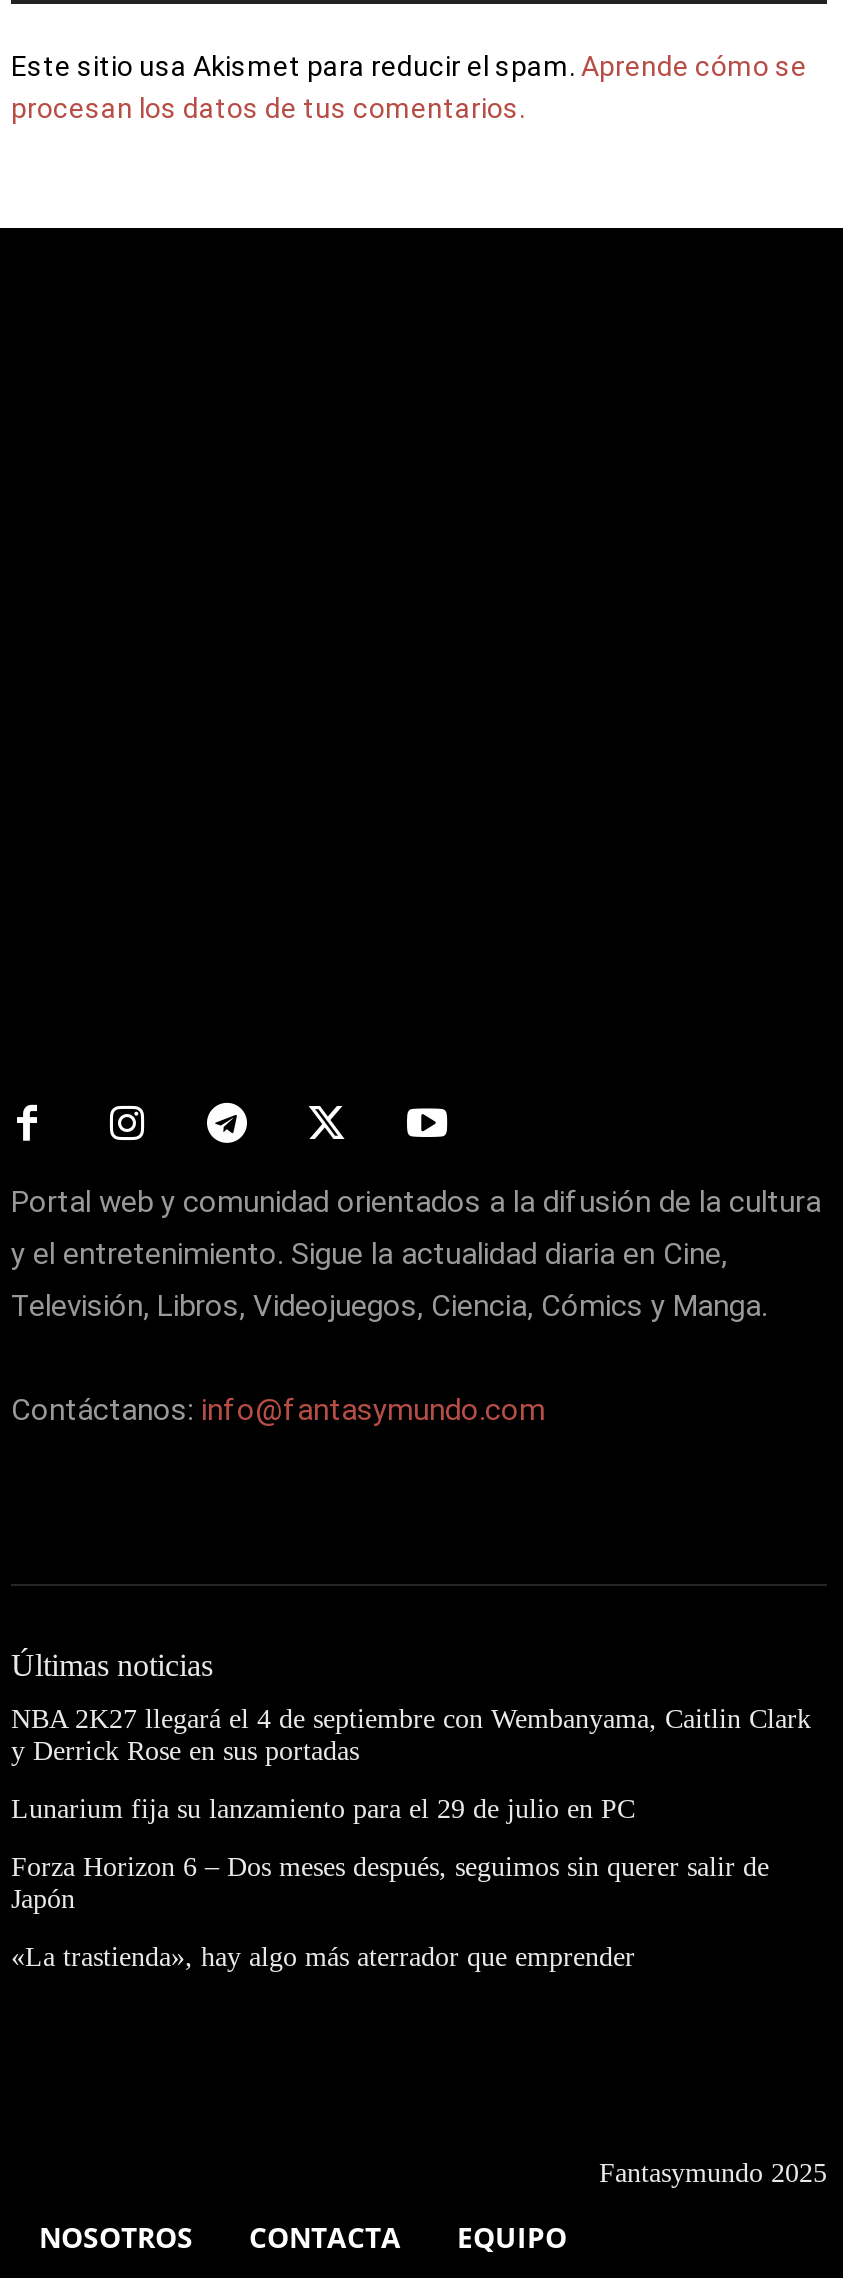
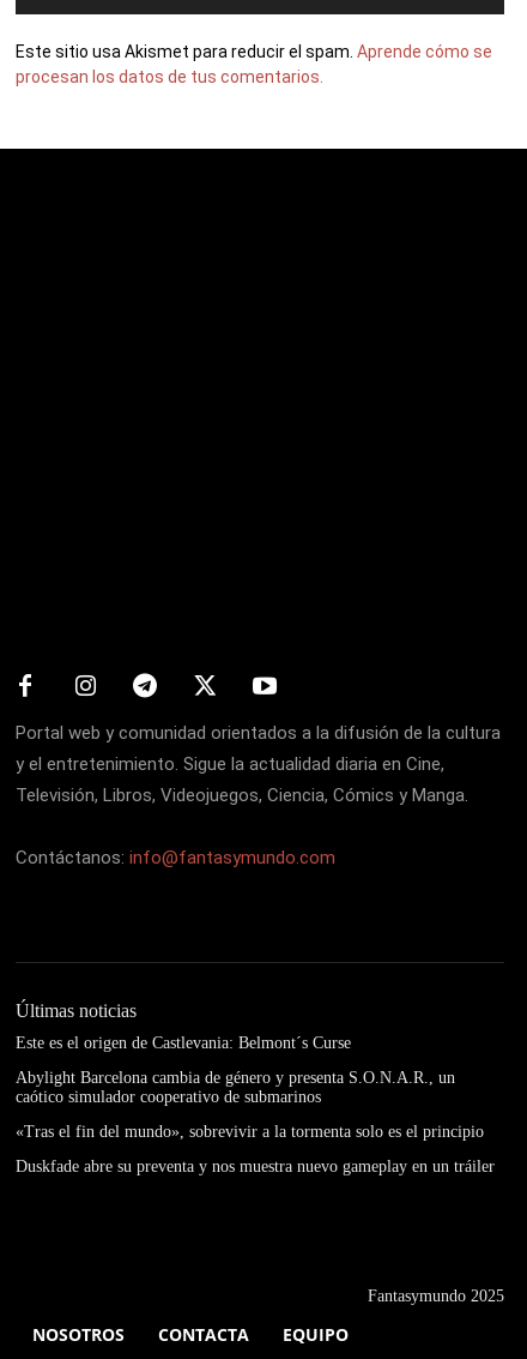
- NBA 2K27 llegará el 4 de septiembre con Wembanyama, Caitlin Clark
- y Derrick Rose en sus portadas
+ Este es el origen de Castlevania: Belmont´s Curse

- Lunarium fija su lanzamiento para el 29 de julio en PC
+ Abylight Barcelona cambia de género y presenta S.O.N.A.R., un
+ caótico simulador cooperativo de submarinos

- Forza Horizon 6 – Dos meses después, seguimos sin querer salir de
- Japón
+ «Tras el fin del mundo», sobrevivir a la tormenta solo es el principio

- «La trastienda», hay algo más aterrador que emprender
+ Duskfade abre su preventa y nos muestra nuevo gameplay en un tráiler
